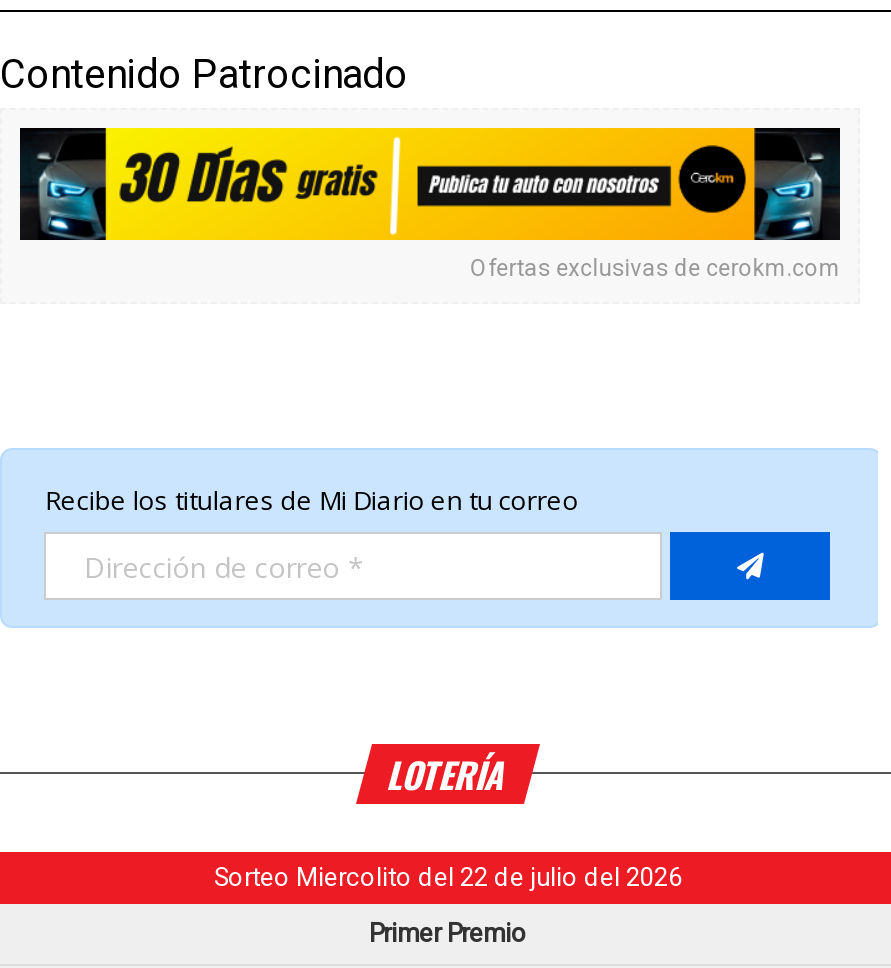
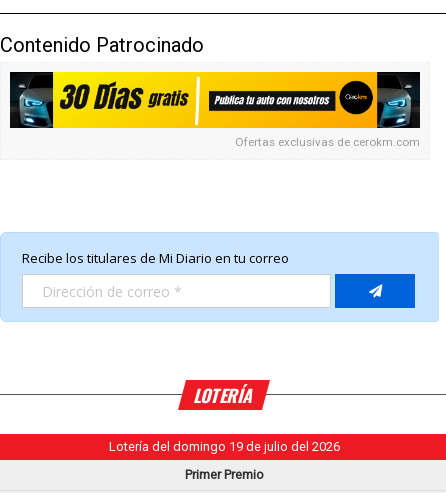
- Sorteo Miercolito del 22 de julio del 2026
+ Lotería del domingo 19 de julio del 2026
